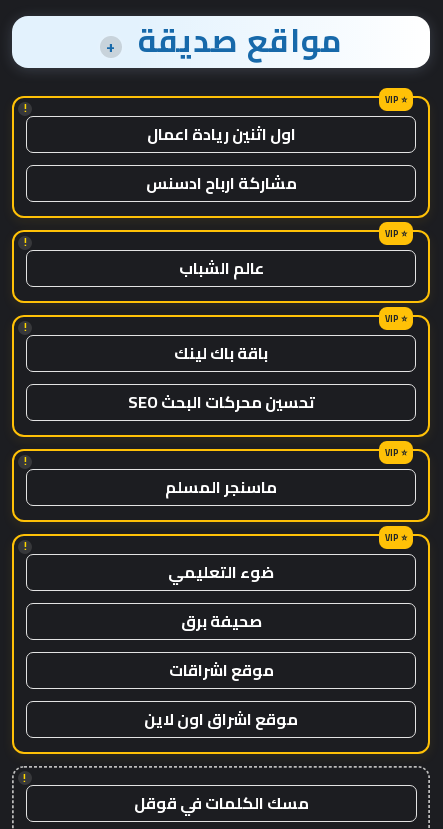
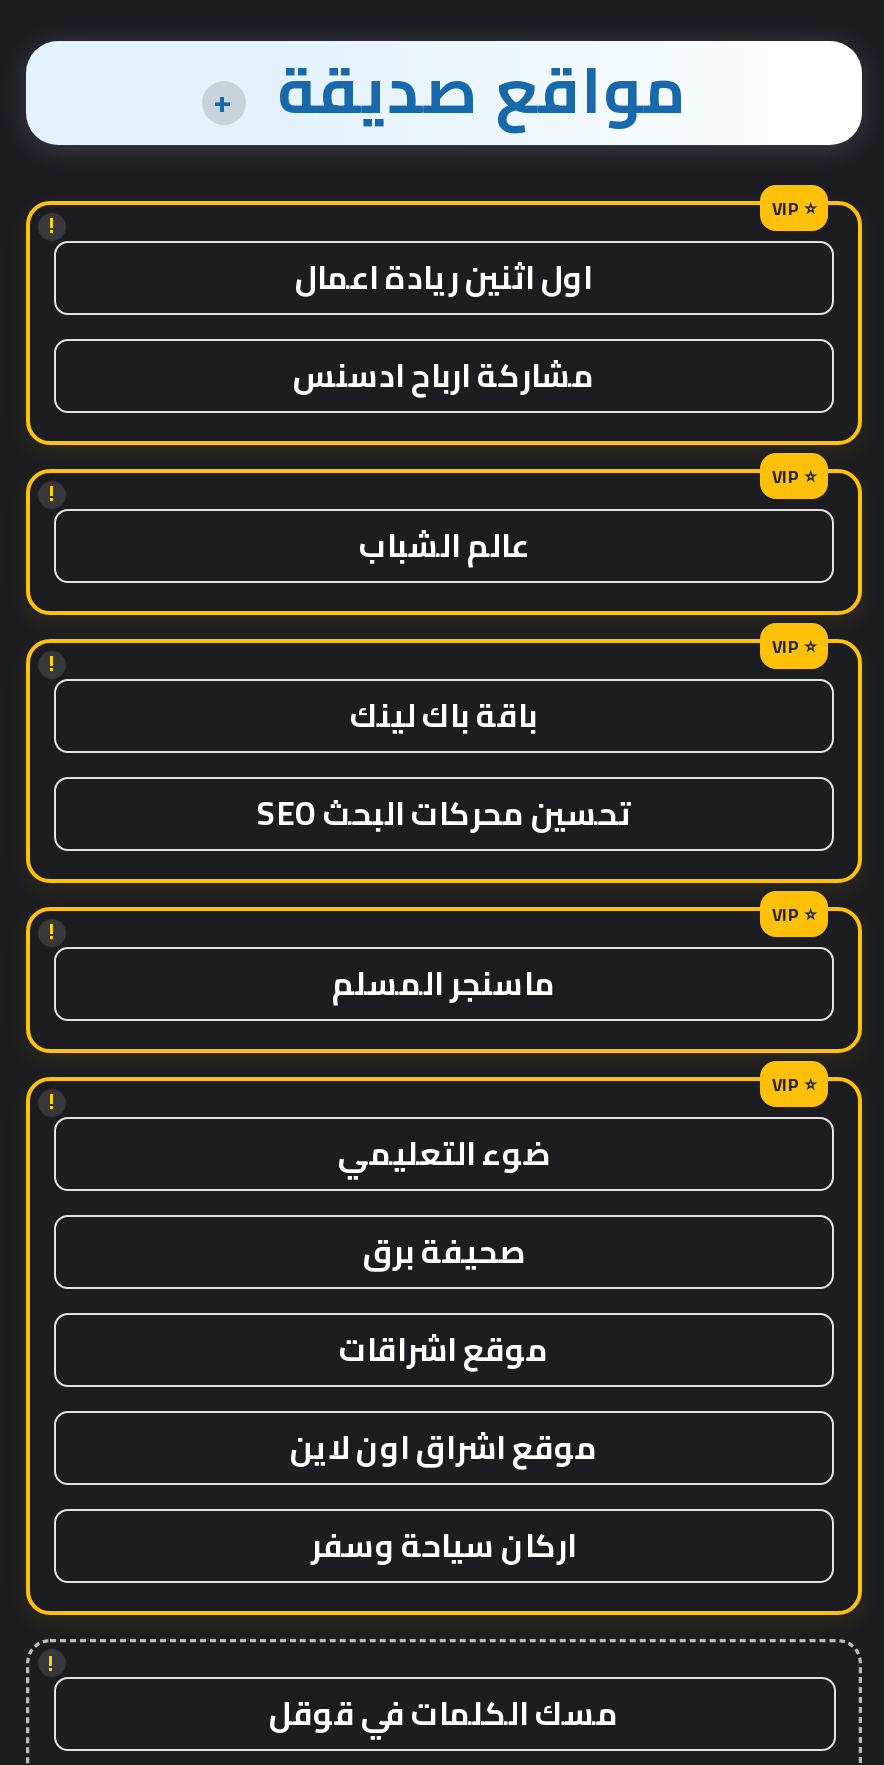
+ اركان سياحة وسفر
